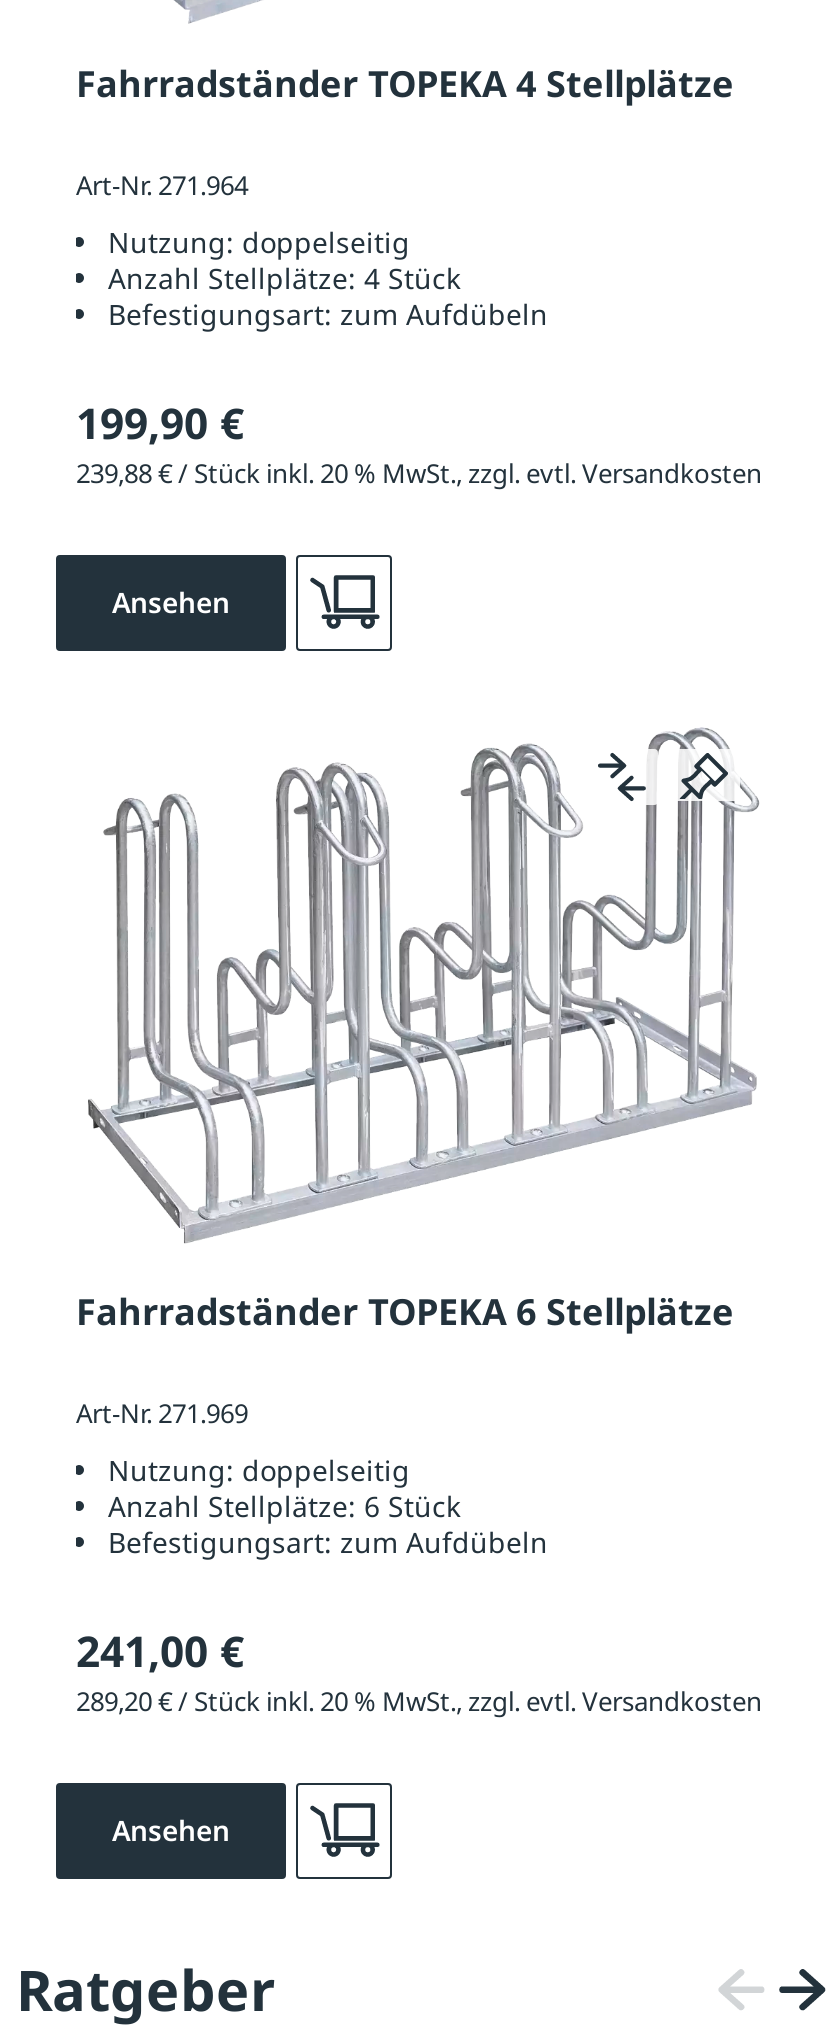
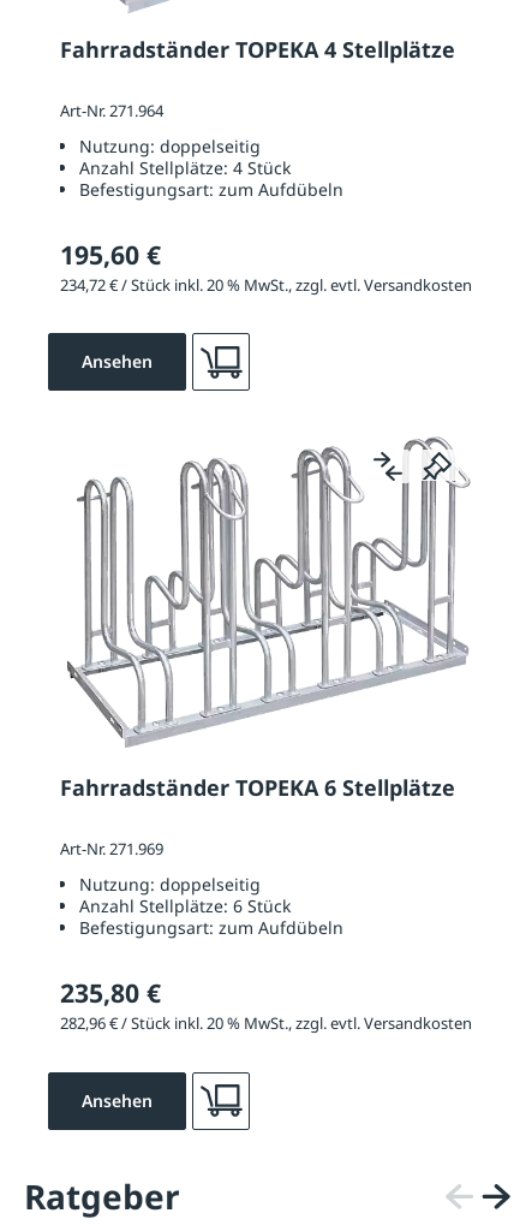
- 199,90 €
+ 195,60 €

- 239,88 € / Stück inkl. 20 % MwSt., zzgl. evtl. Versandkosten
+ 234,72 € / Stück inkl. 20 % MwSt., zzgl. evtl. Versandkosten

- 241,00 €
+ 235,80 €

- 289,20 € / Stück inkl. 20 % MwSt., zzgl. evtl. Versandkosten
+ 282,96 € / Stück inkl. 20 % MwSt., zzgl. evtl. Versandkosten
